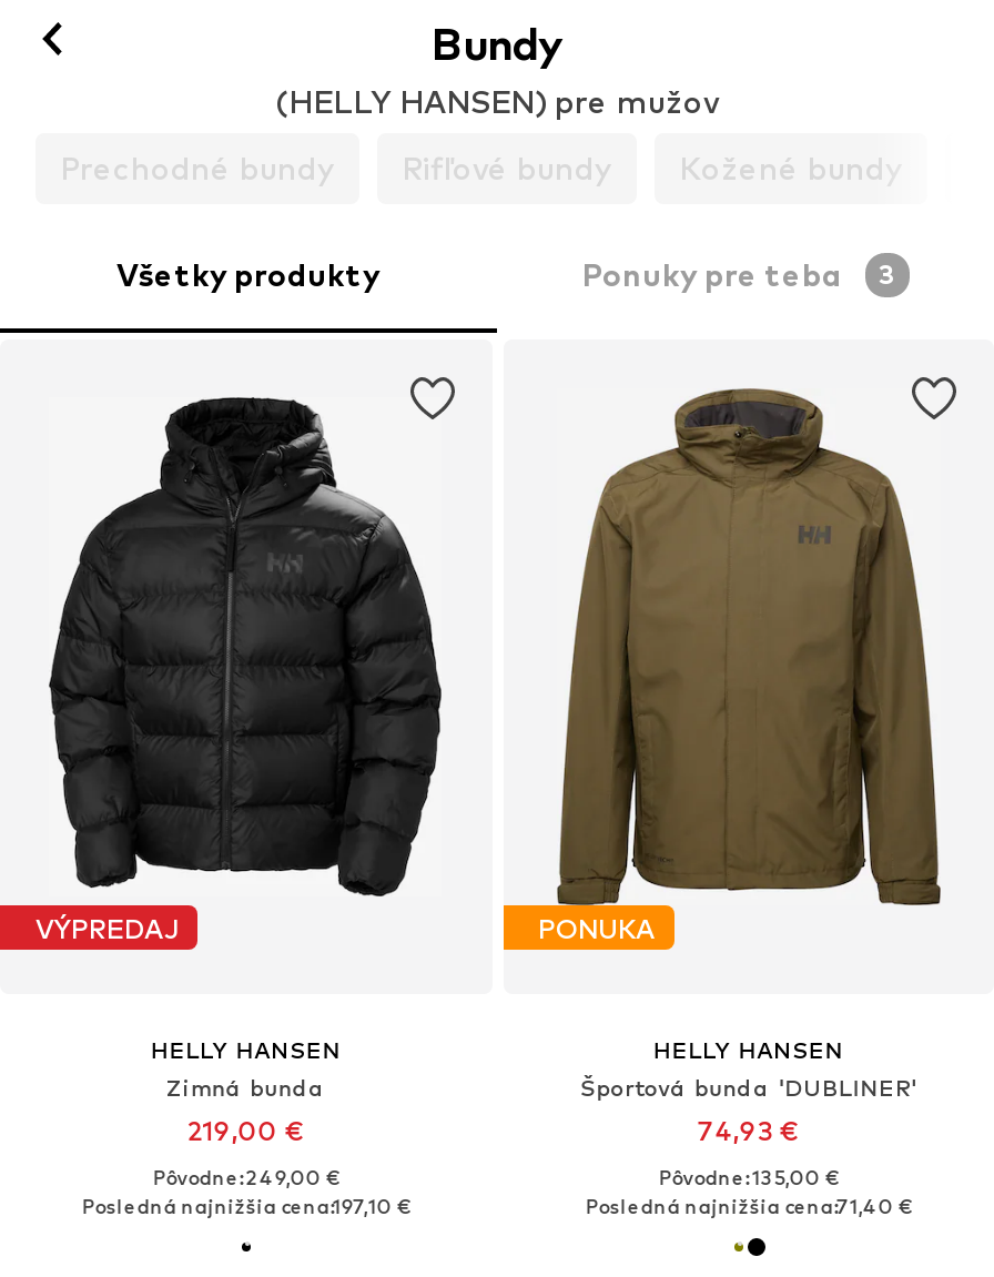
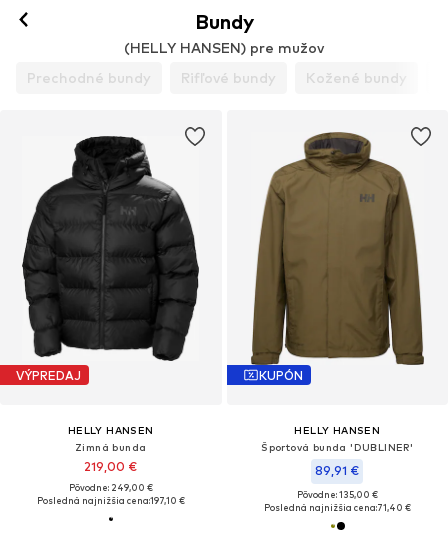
- Všetky produkty
- Ponuky pre teba
- 3

- PONUKA
+ KUPÓN

- 74,93 €
+ 89,91 €
